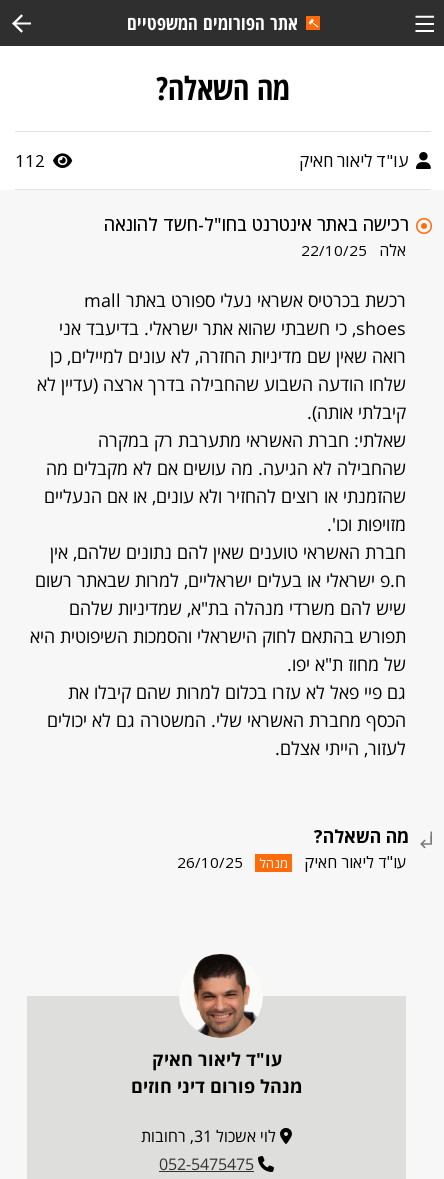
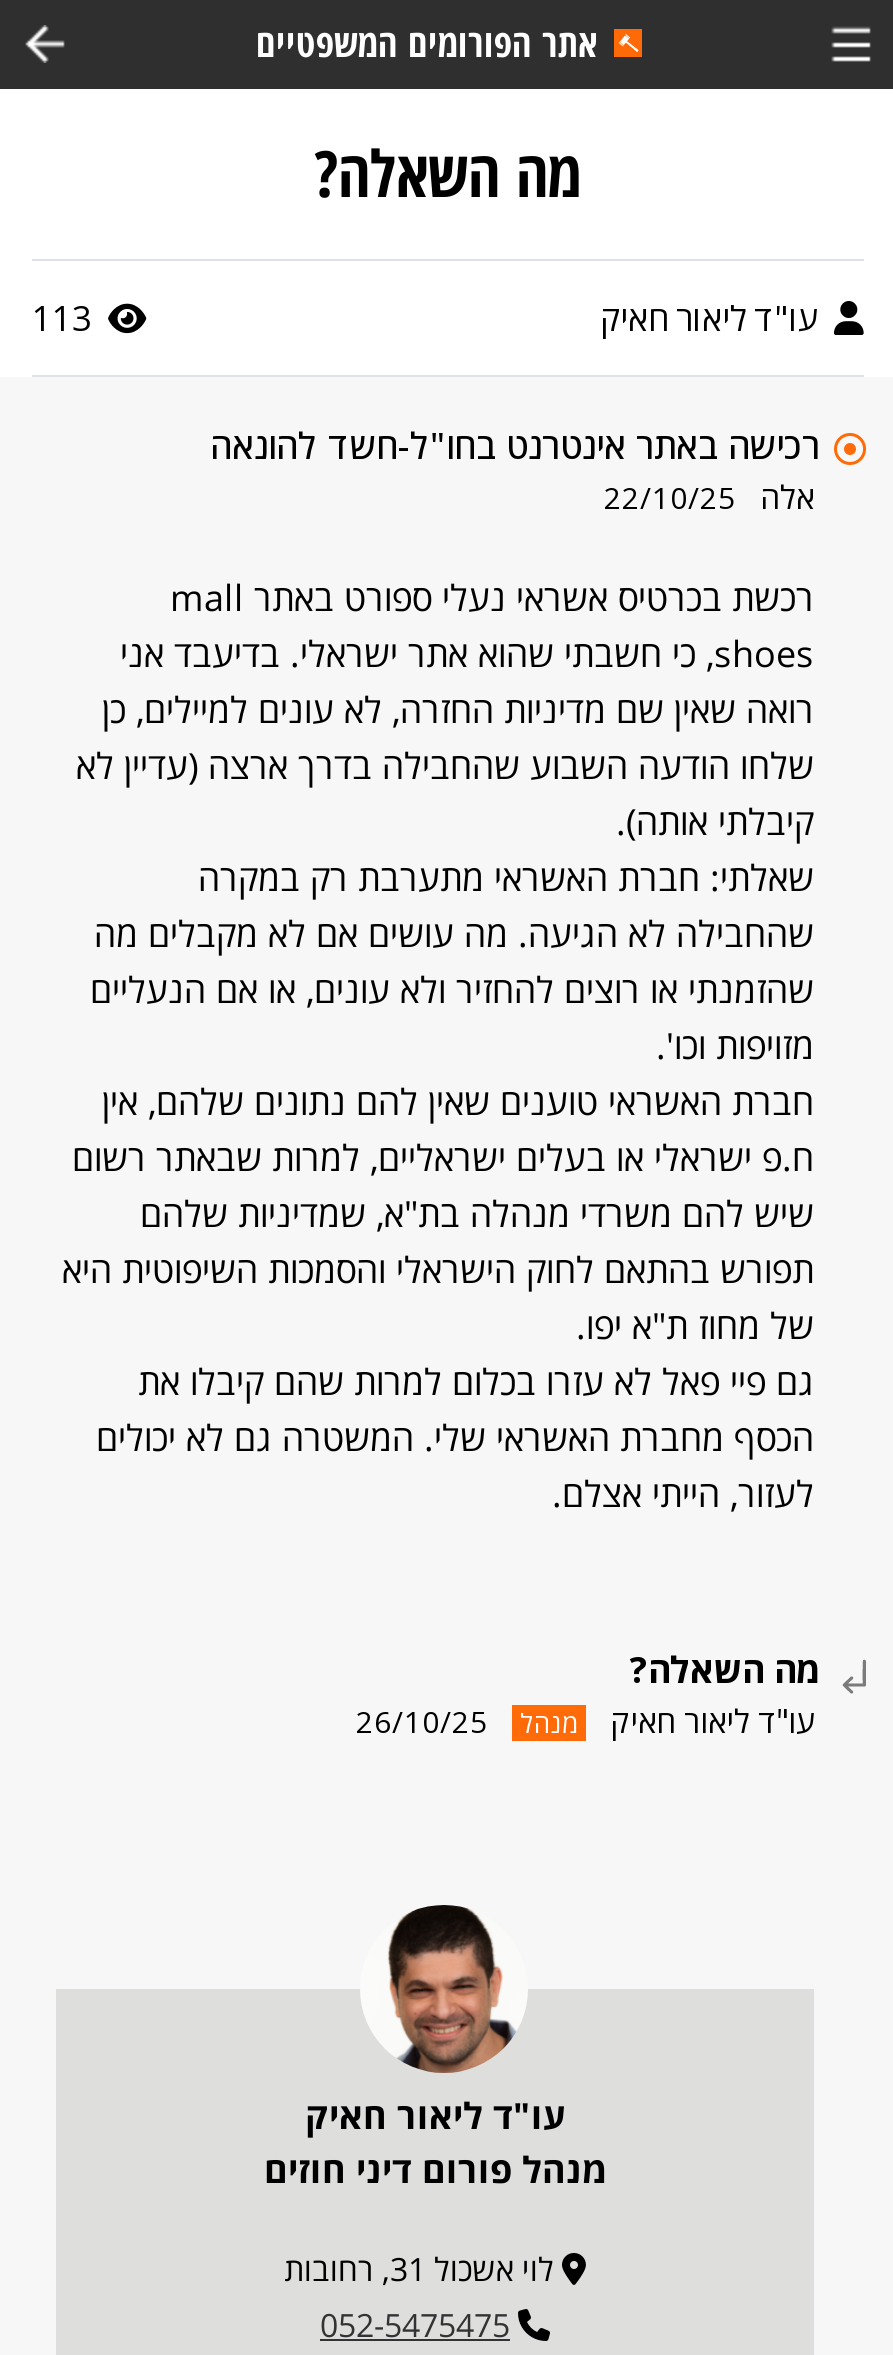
- 112
+ 113
